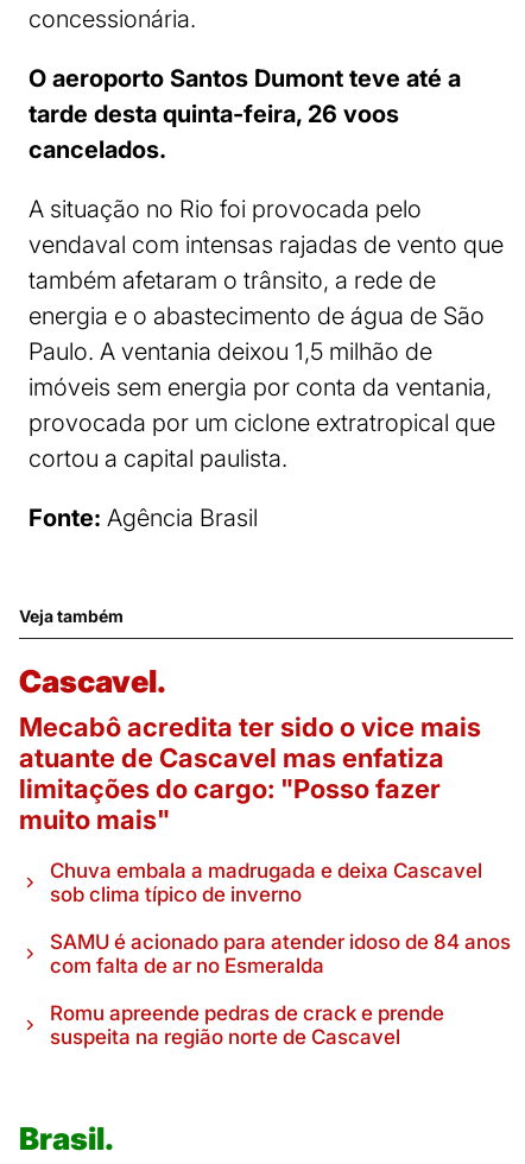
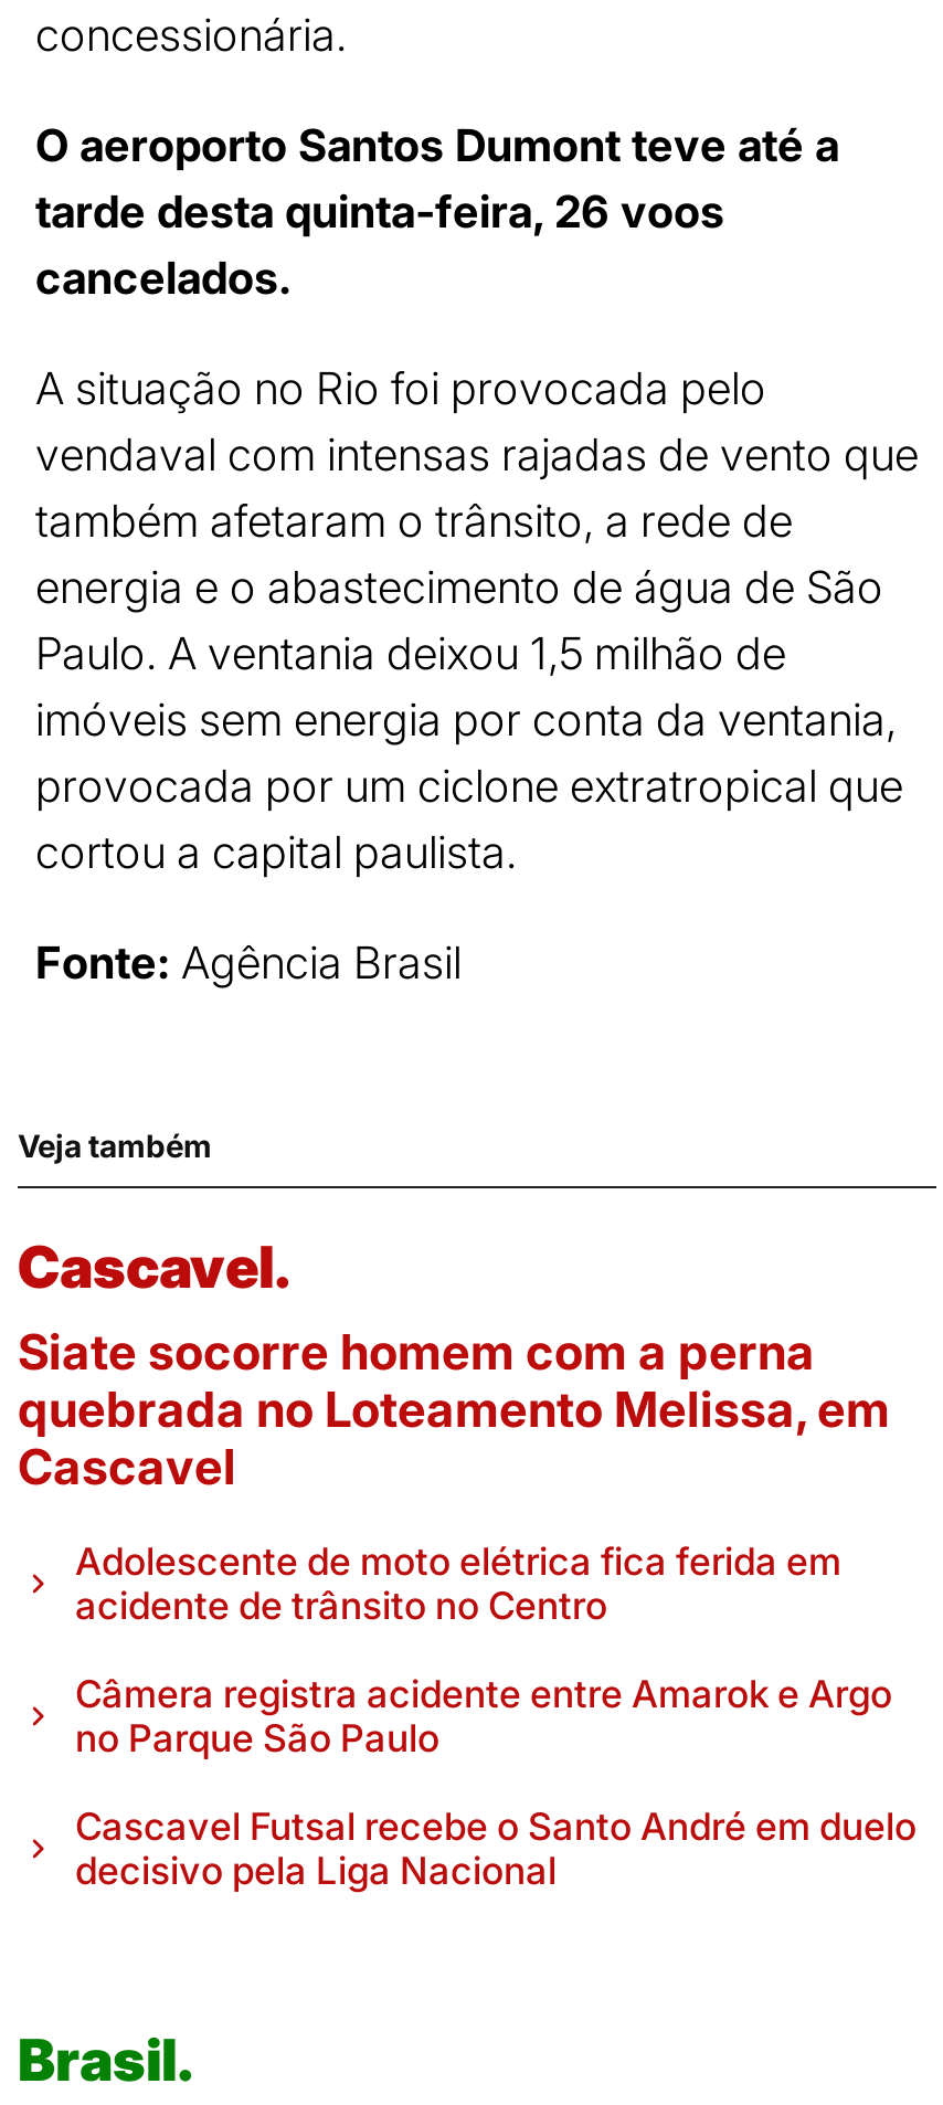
- Mecabô acredita ter sido o vice mais
- atuante de Cascavel mas enfatiza
- limitações do cargo: "Posso fazer
- muito mais"
+ Siate socorre homem com a perna
+ quebrada no Loteamento Melissa, em
+ Cascavel

- Chuva embala a madrugada e deixa Cascavel
- sob clima típico de inverno
+ Adolescente de moto elétrica fica ferida em
+ acidente de trânsito no Centro

- SAMU é acionado para atender idoso de 84 anos
- com falta de ar no Esmeralda
+ Câmera registra acidente entre Amarok e Argo
+ no Parque São Paulo

- Romu apreende pedras de crack e prende
- suspeita na região norte de Cascavel
+ Cascavel Futsal recebe o Santo André em duelo
+ decisivo pela Liga Nacional
